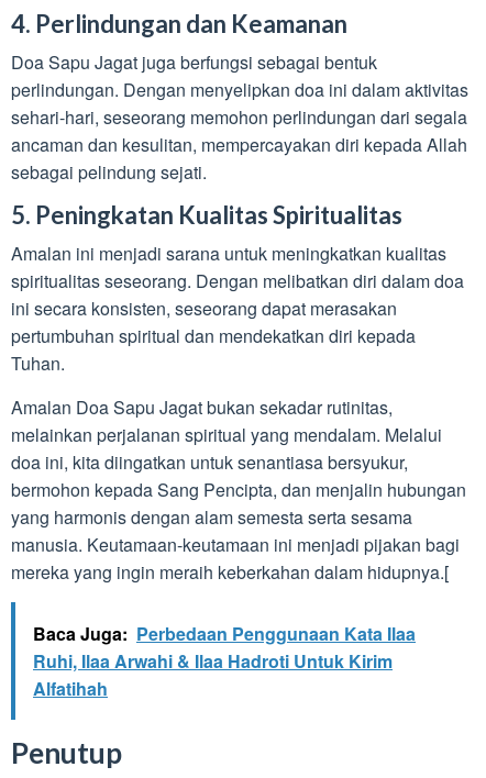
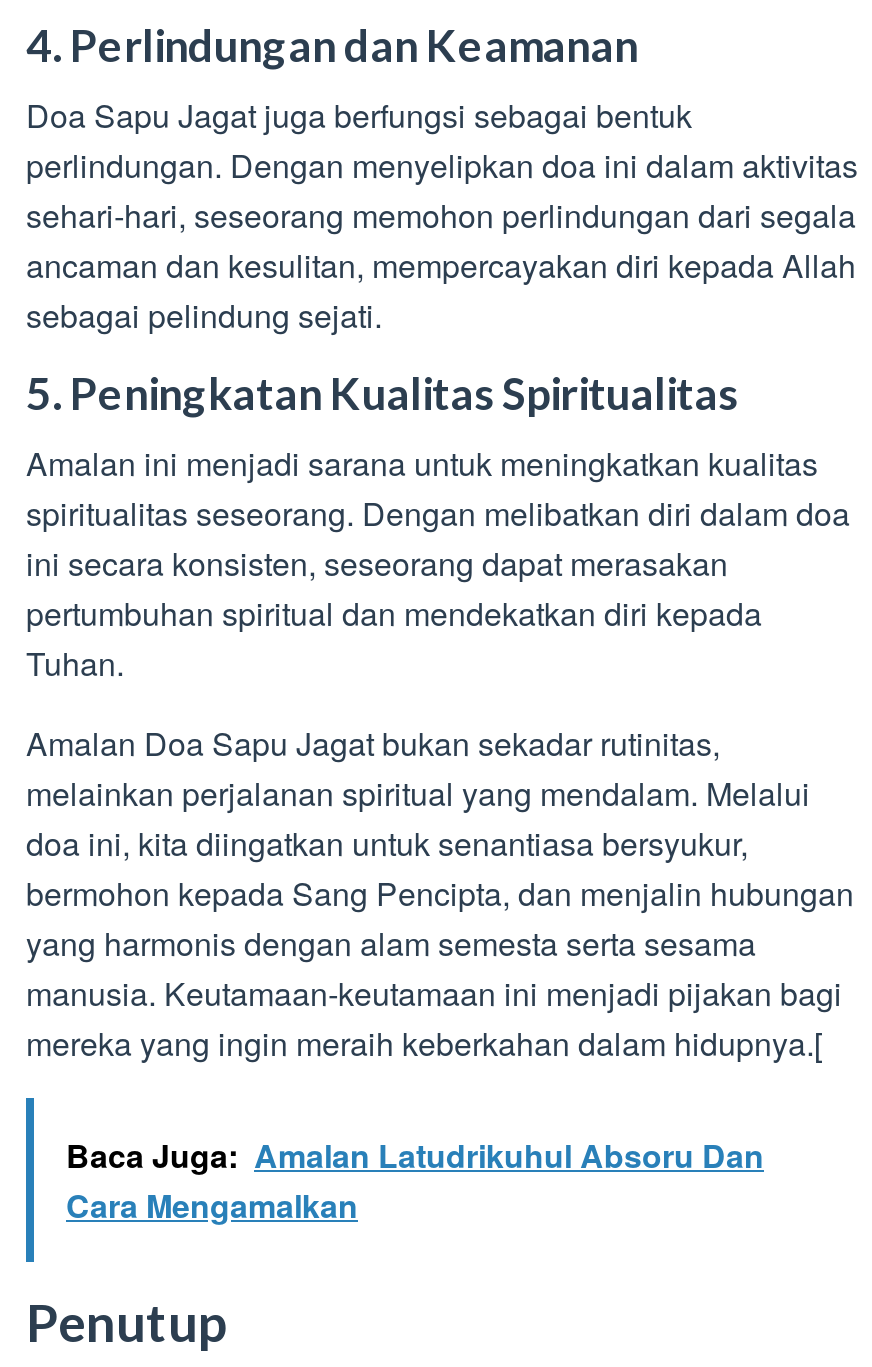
- Baca Juga: Perbedaan Penggunaan Kata Ilaa
- Ruhi, Ilaa Arwahi & Ilaa Hadroti Untuk Kirim
- Alfatihah
+ Baca Juga: Amalan Latudrikuhul Absoru Dan
+ Cara Mengamalkan
